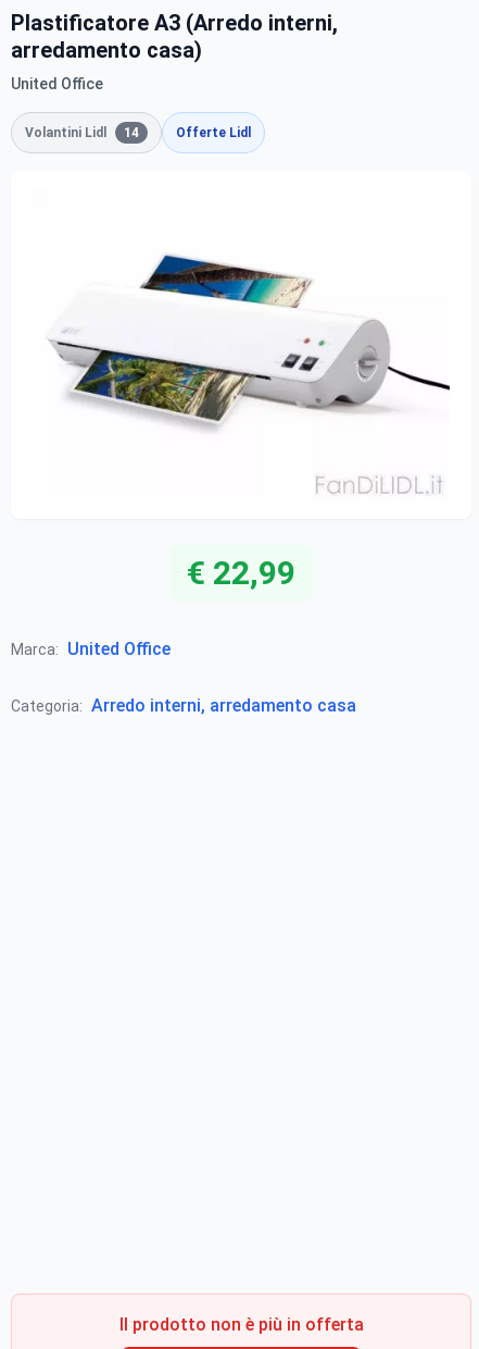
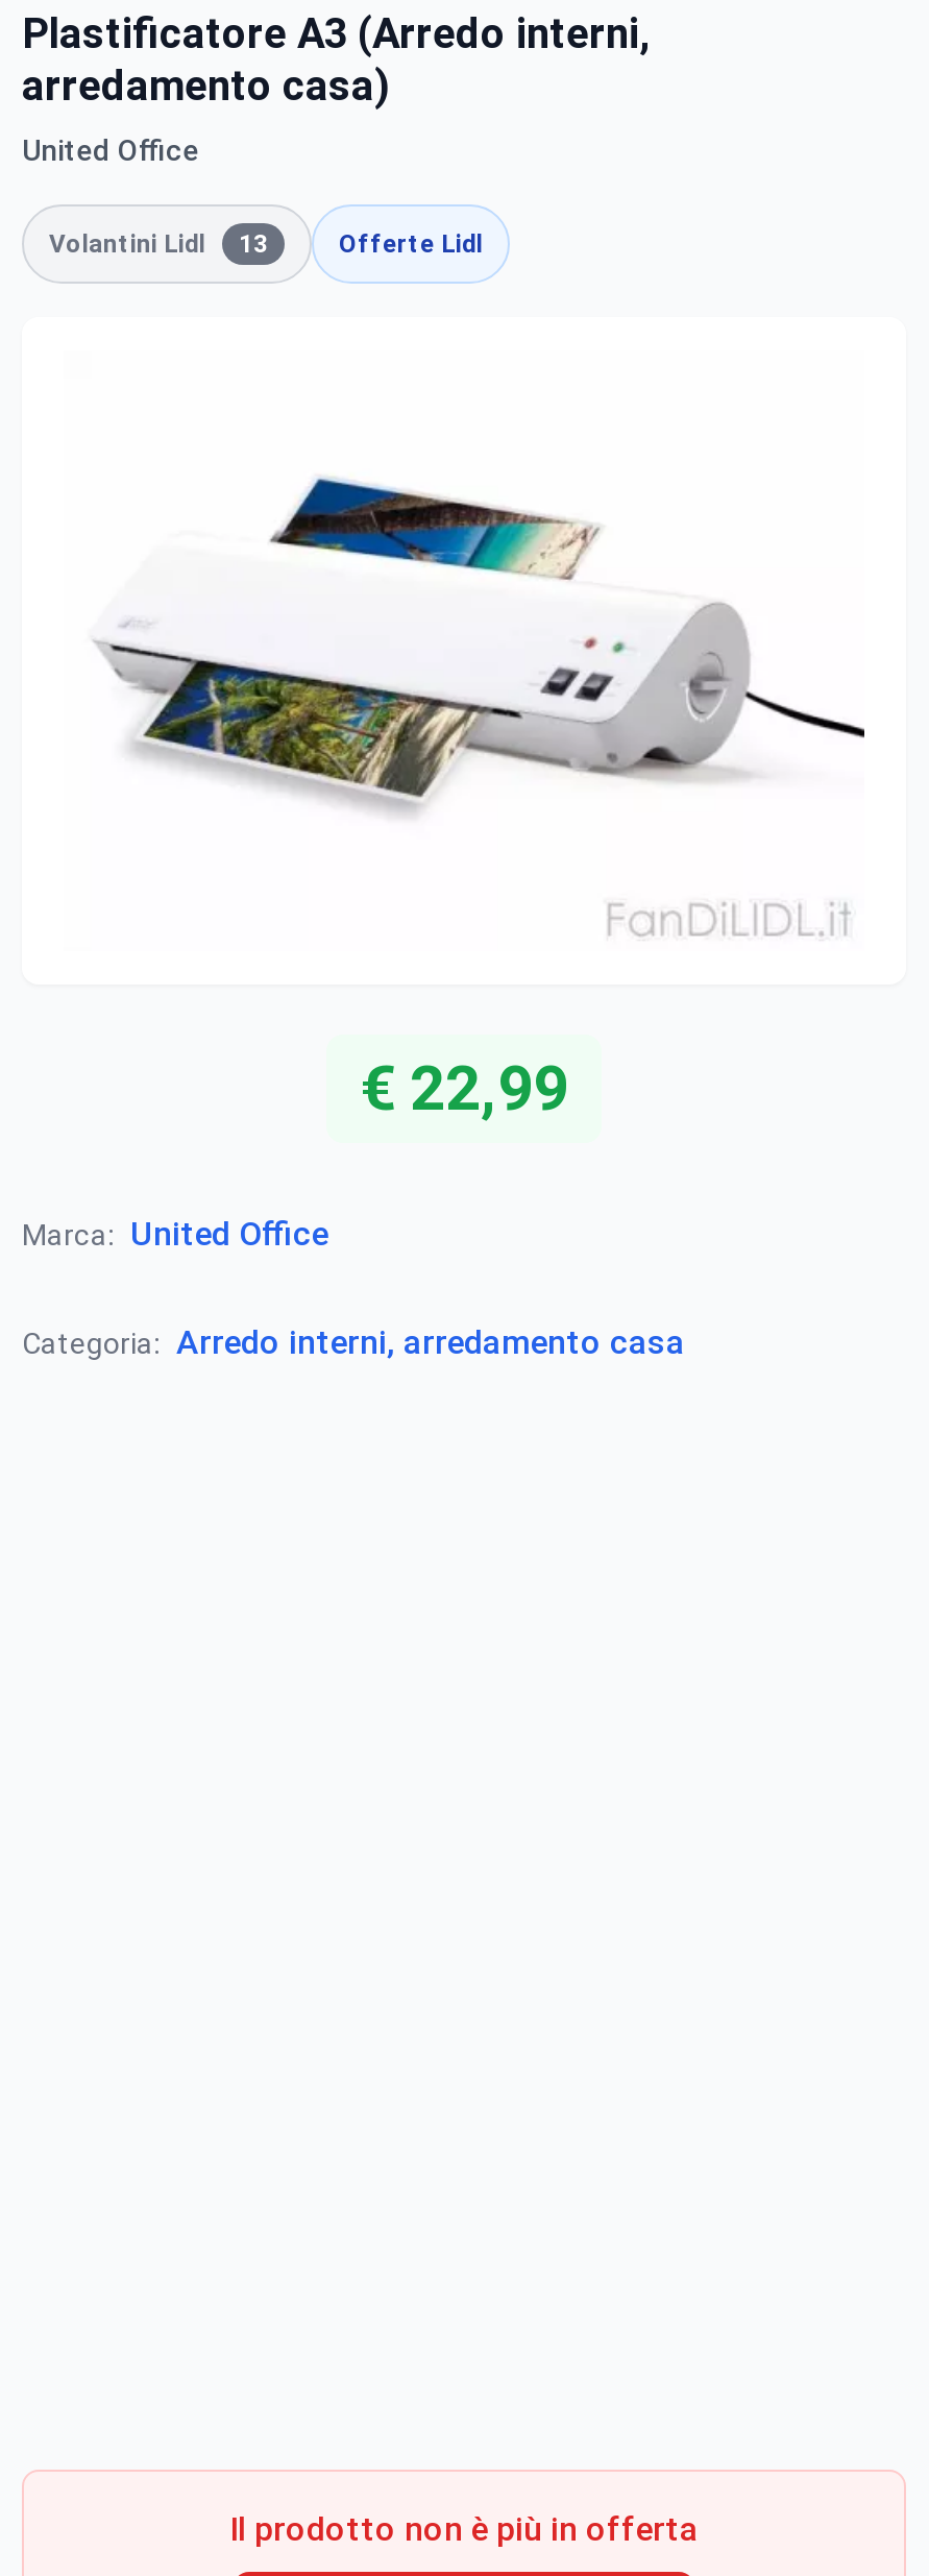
- Volantini Lidl 14
+ Volantini Lidl 13
